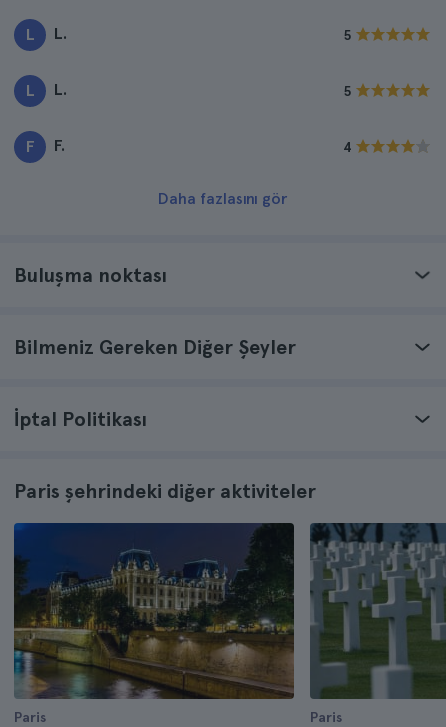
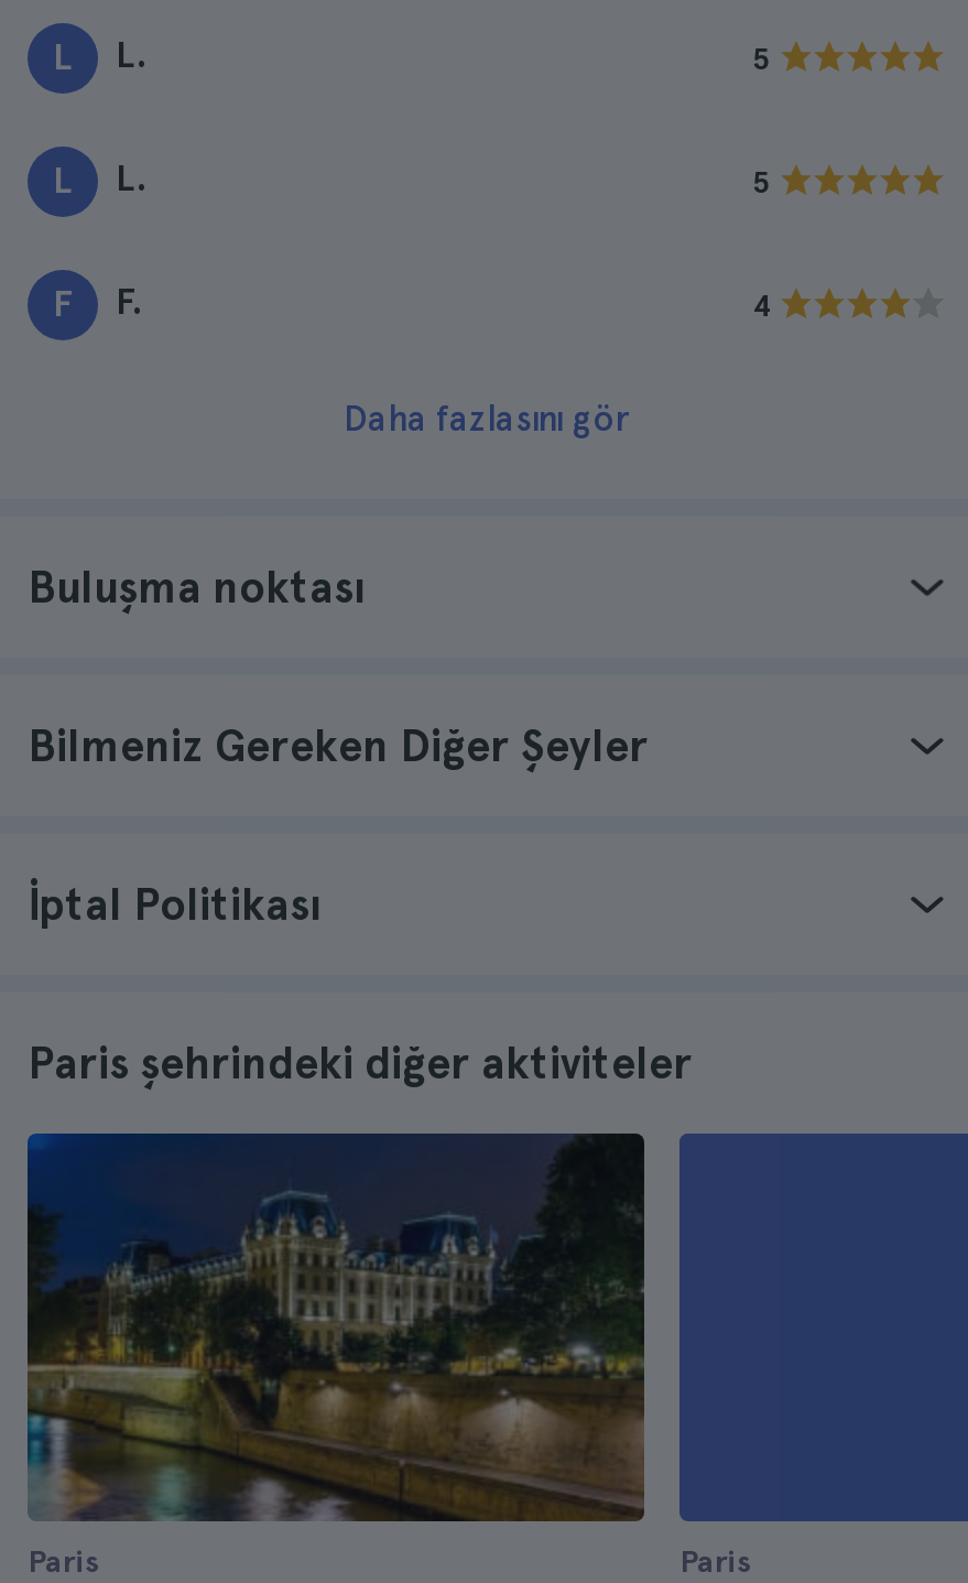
- [image]
